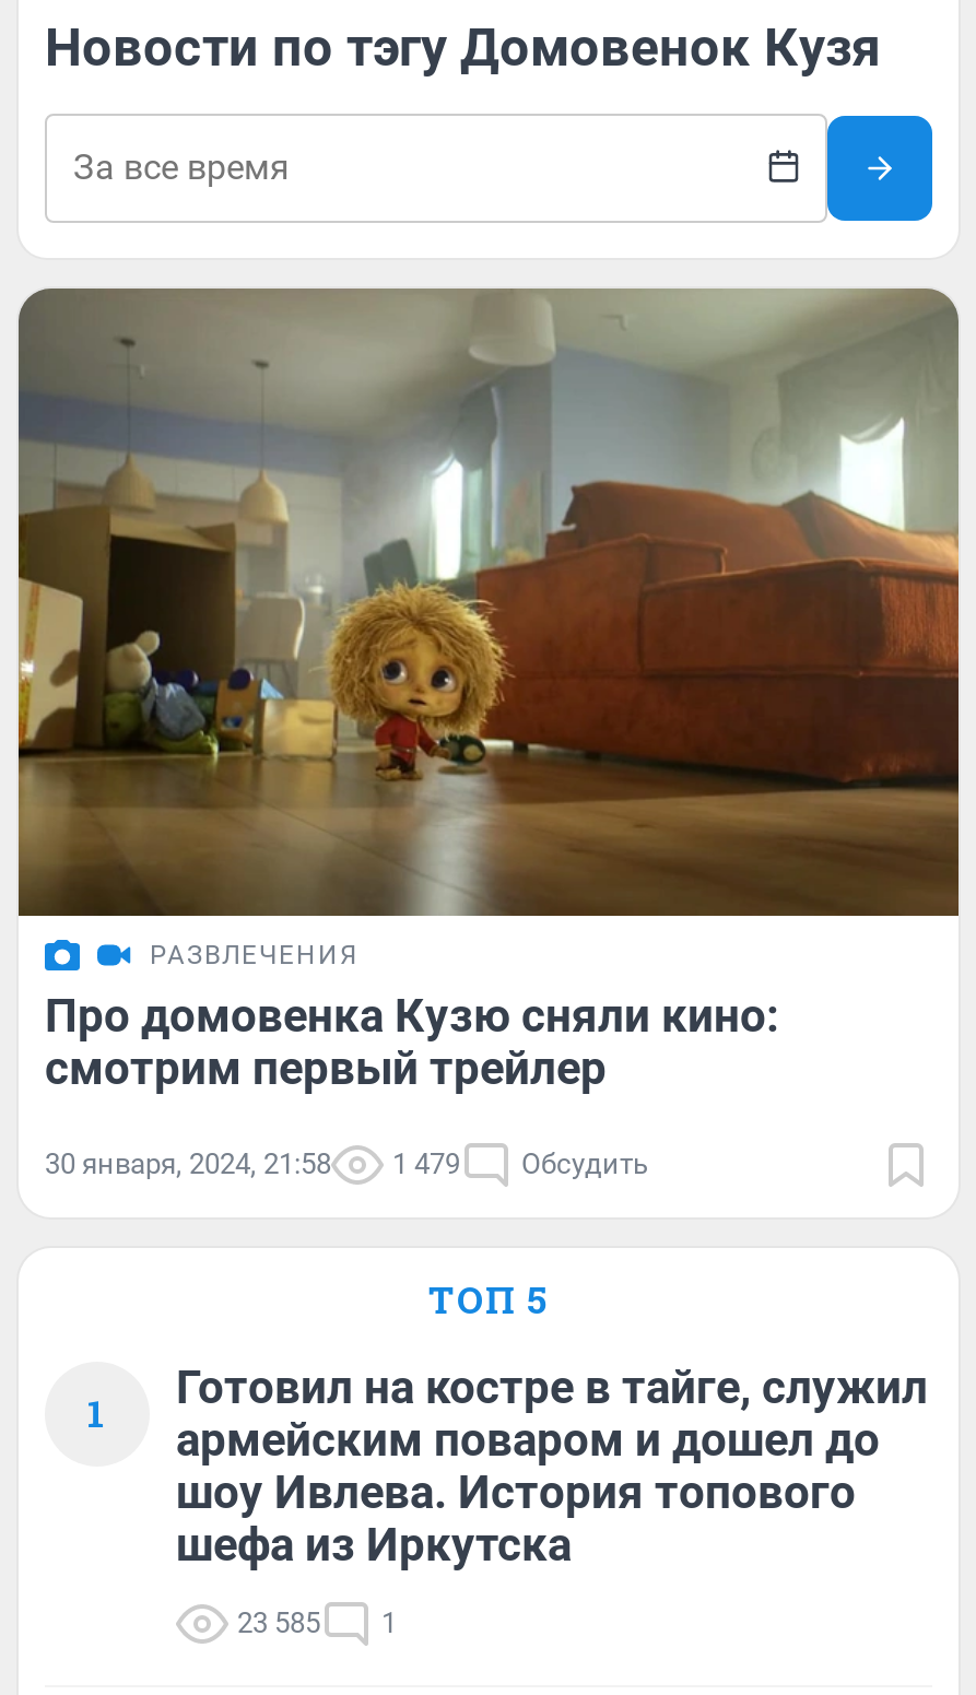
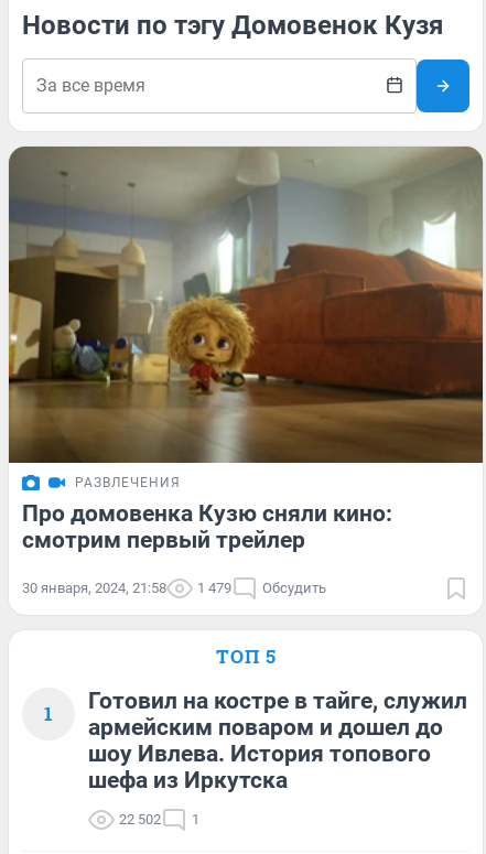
- 23 585 1
+ 22 502 1
